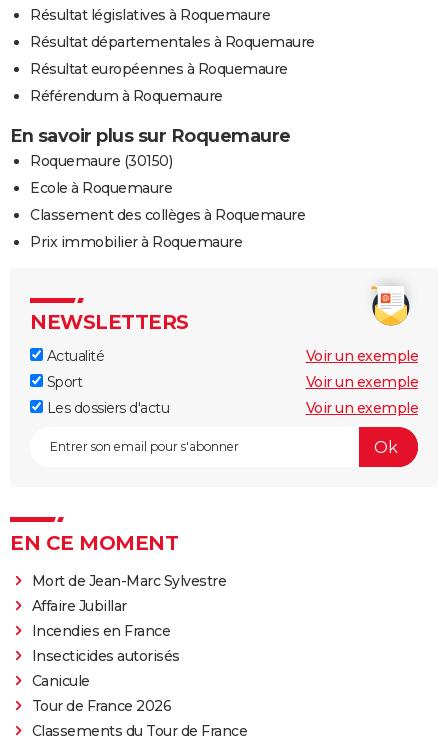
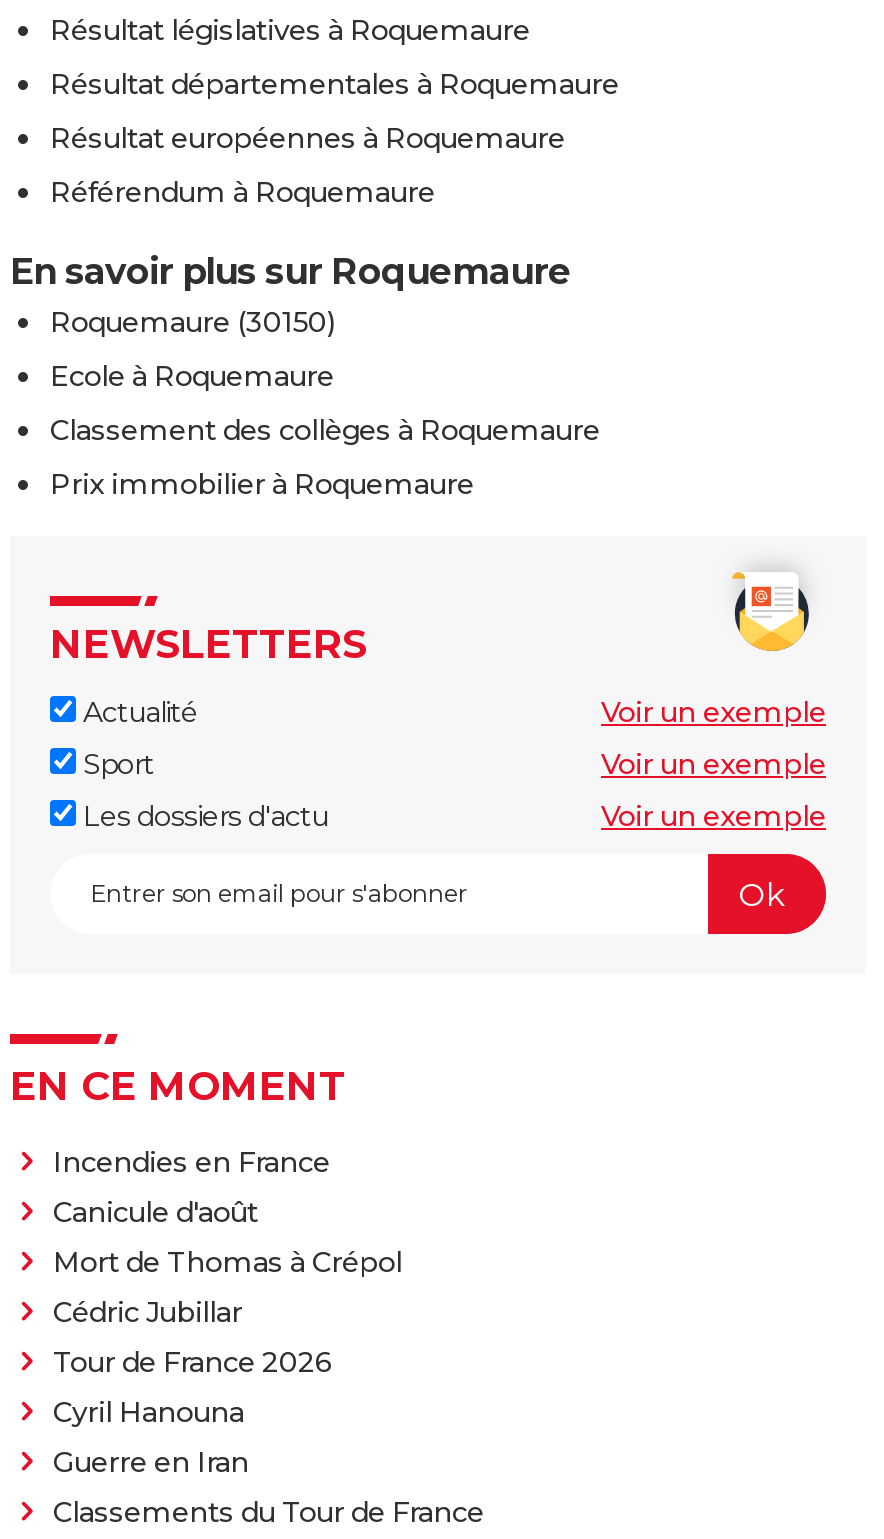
- Mort de Jean-Marc Sylvestre
- Affaire Jubillar

moved up: Incendies en France

- Insecticides autorisés
- Canicule
+ Canicule d'août
+ Mort de Thomas à Crépol
+ Cédric Jubillar

moved up: Tour de France 2026

+ Cyril Hanouna
+ Guerre en Iran
